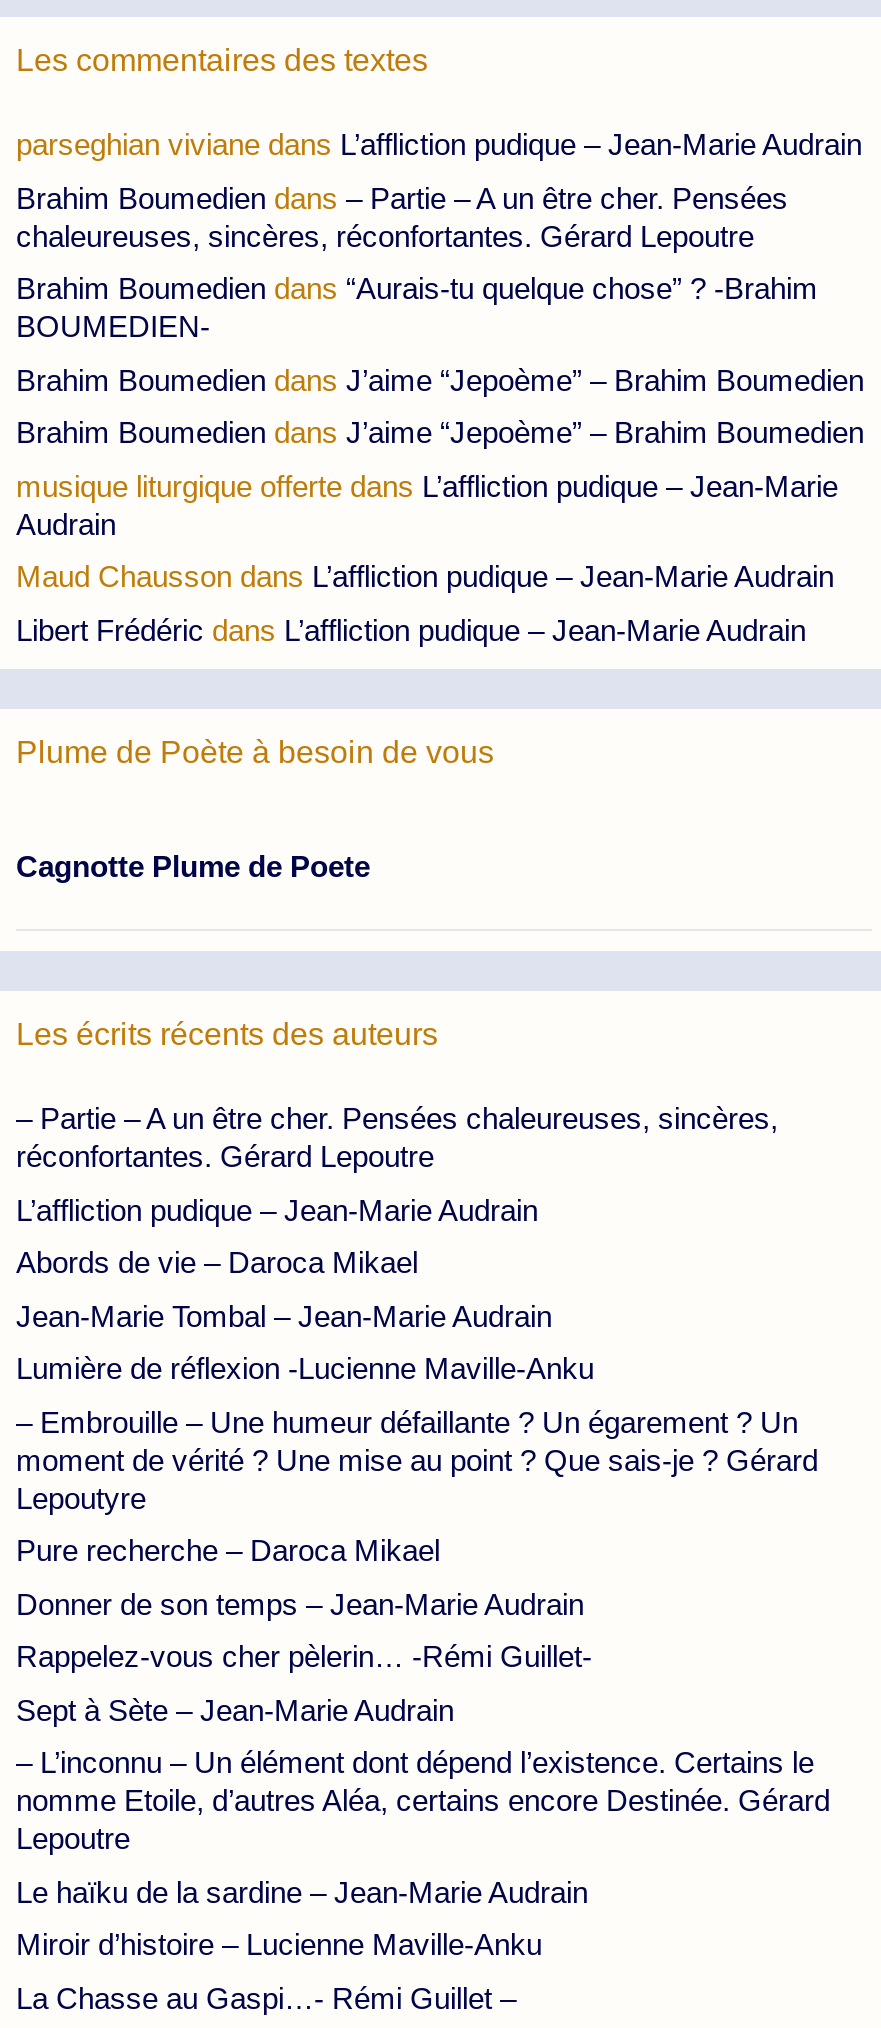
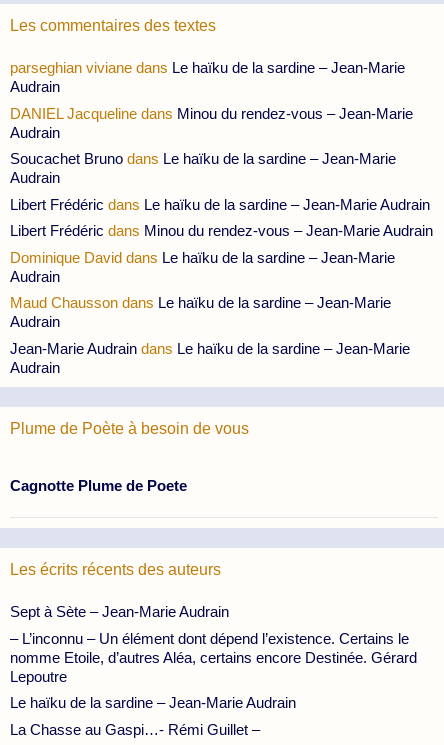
- parseghian viviane dans L’affliction pudique – Jean-Marie Audrain
- Brahim Boumedien dans – Partie – A un être cher. Pensées
- chaleureuses, sincères, réconfortantes. Gérard Lepoutre
- Brahim Boumedien dans “Aurais-tu quelque chose” ? -Brahim
- BOUMEDIEN-
- Brahim Boumedien dans J’aime “Jepoème” – Brahim Boumedien
- Brahim Boumedien dans J’aime “Jepoème” – Brahim Boumedien
- musique liturgique offerte dans L’affliction pudique – Jean-Marie
+ parseghian viviane dans Le haïku de la sardine – Jean-Marie

- Maud Chausson dans L’affliction pudique – Jean-Marie Audrain
- Libert Frédéric dans L’affliction pudique – Jean-Marie Audrain
+ DANIEL Jacqueline dans Minou du rendez-vous – Jean-Marie
+ Audrain
+ Soucachet Bruno dans Le haïku de la sardine – Jean-Marie
+ Audrain
+ Libert Frédéric dans Le haïku de la sardine – Jean-Marie Audrain
+ Libert Frédéric dans Minou du rendez-vous – Jean-Marie Audrain
+ Dominique David dans Le haïku de la sardine – Jean-Marie
+ Audrain
+ Maud Chausson dans Le haïku de la sardine – Jean-Marie
+ Audrain
+ Jean-Marie Audrain dans Le haïku de la sardine – Jean-Marie
+ Audrain

moved down: Plume de Poète à besoin de vous | Cagnotte Plume de Poete | Les écrits récents des auteurs

- – Partie – A un être cher. Pensées chaleureuses, sincères,
- réconfortantes. Gérard Lepoutre
- L’affliction pudique – Jean-Marie Audrain
- Abords de vie – Daroca Mikael
- Jean-Marie Tombal – Jean-Marie Audrain
- Lumière de réflexion -Lucienne Maville-Anku
- – Embrouille – Une humeur défaillante ? Un égarement ? Un
- moment de vérité ? Une mise au point ? Que sais-je ? Gérard
- Lepoutyre
- Pure recherche – Daroca Mikael
- Donner de son temps – Jean-Marie Audrain
- Rappelez-vous cher pèlerin… -Rémi Guillet-

- Miroir d’histoire – Lucienne Maville-Anku
